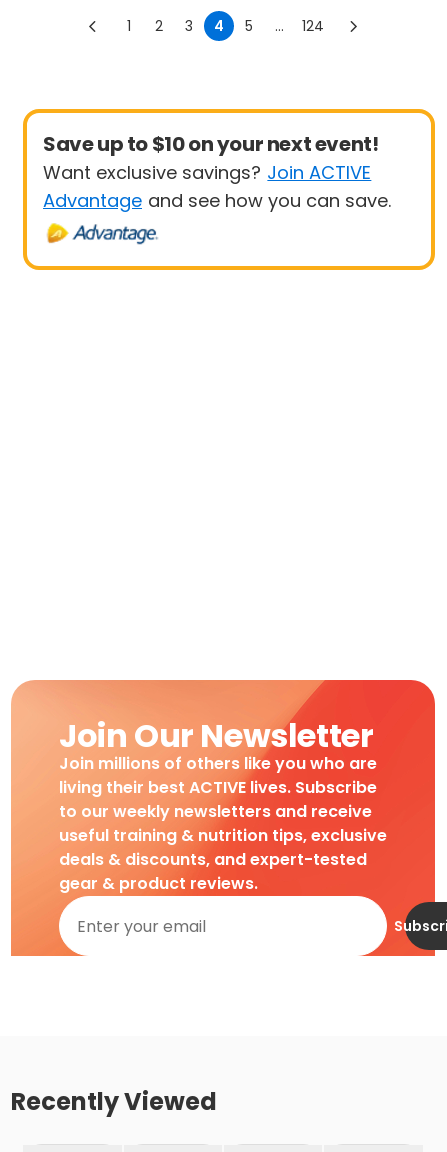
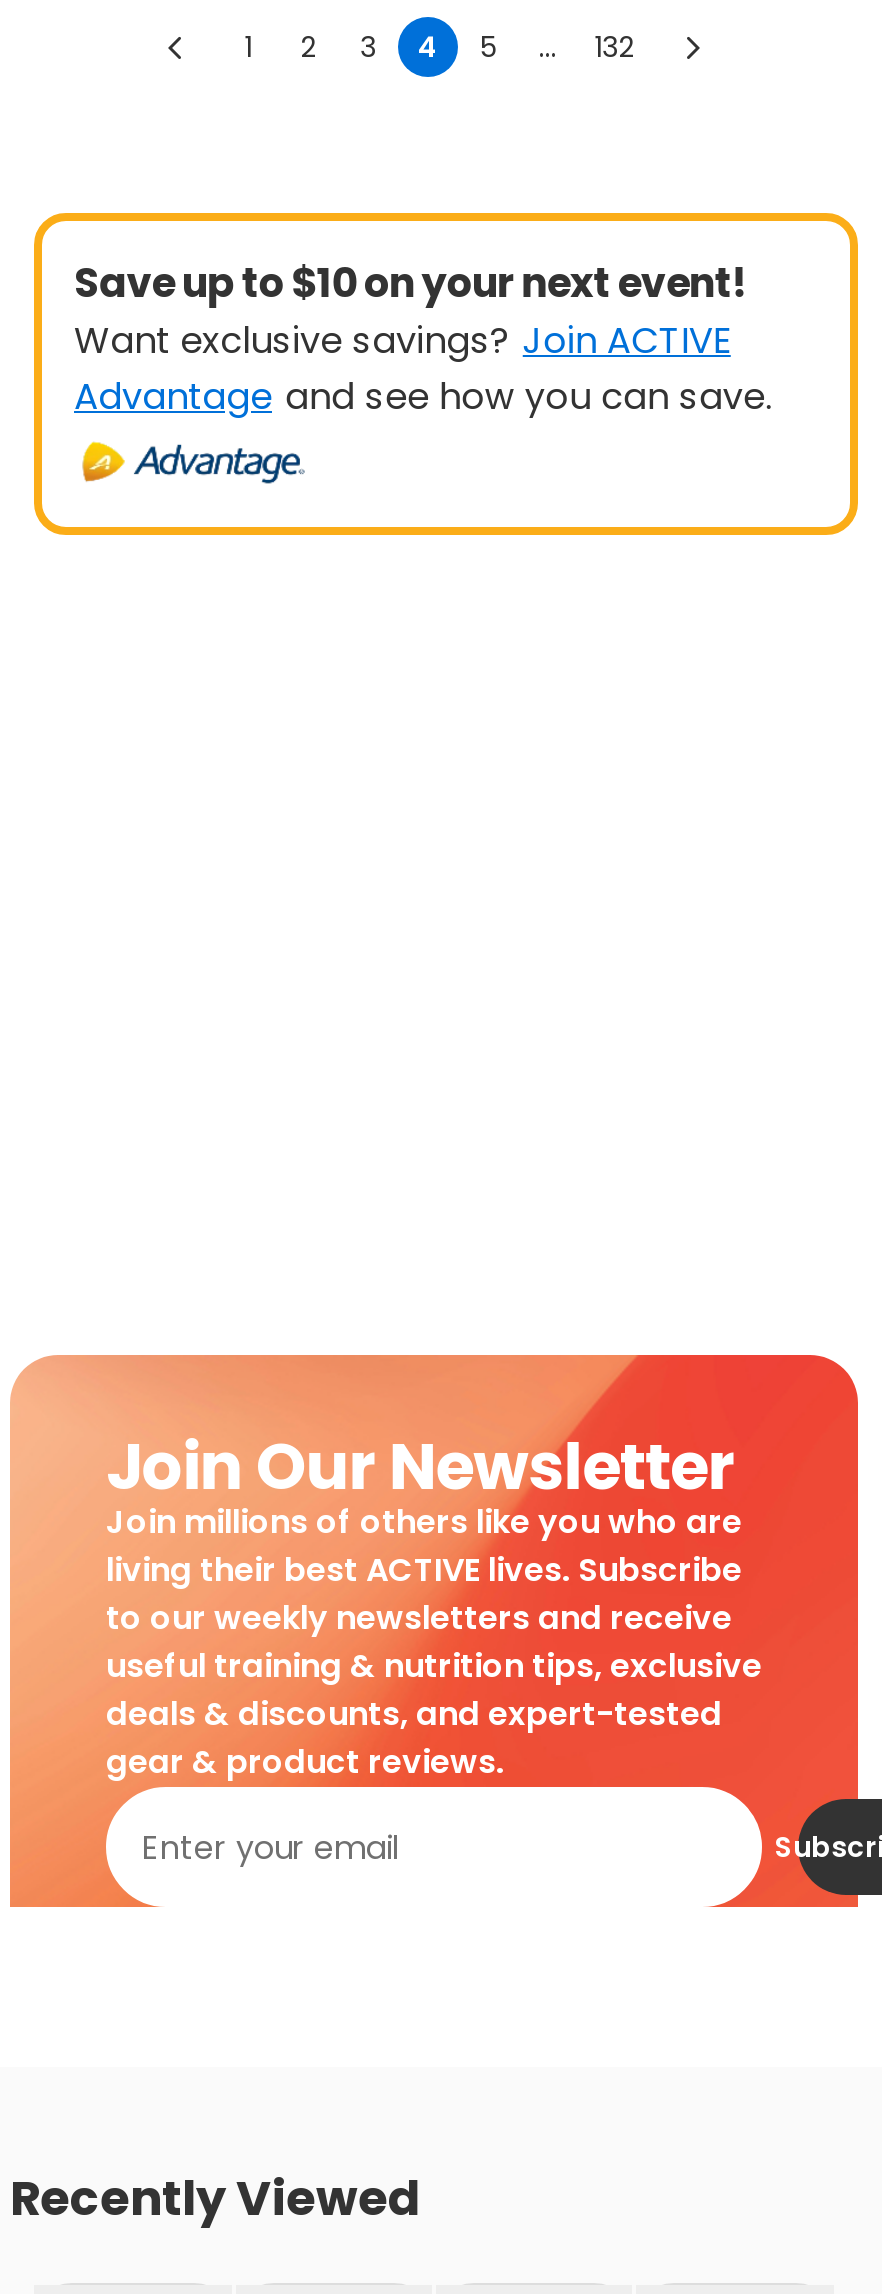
- 124
+ 132
